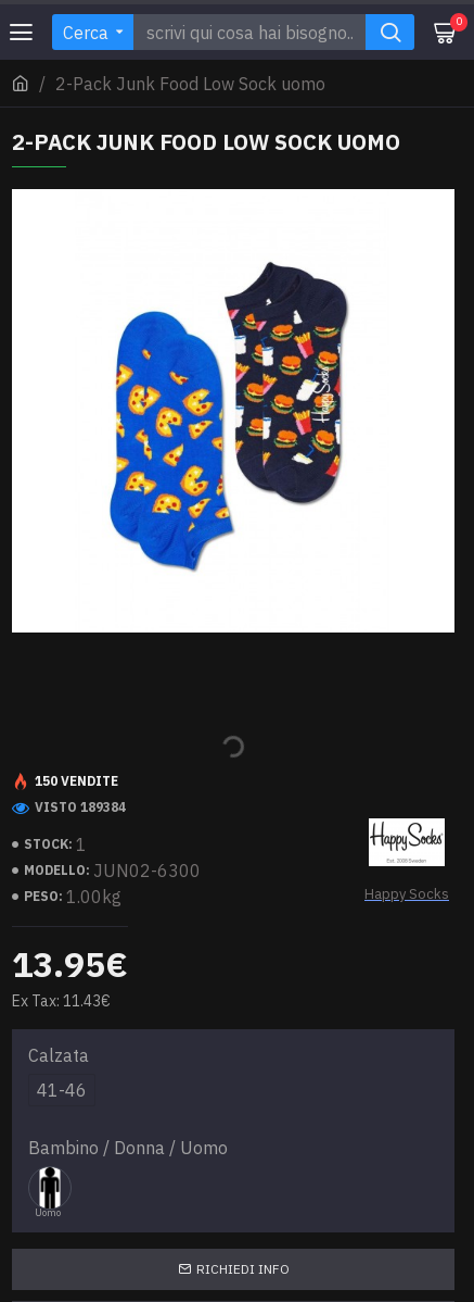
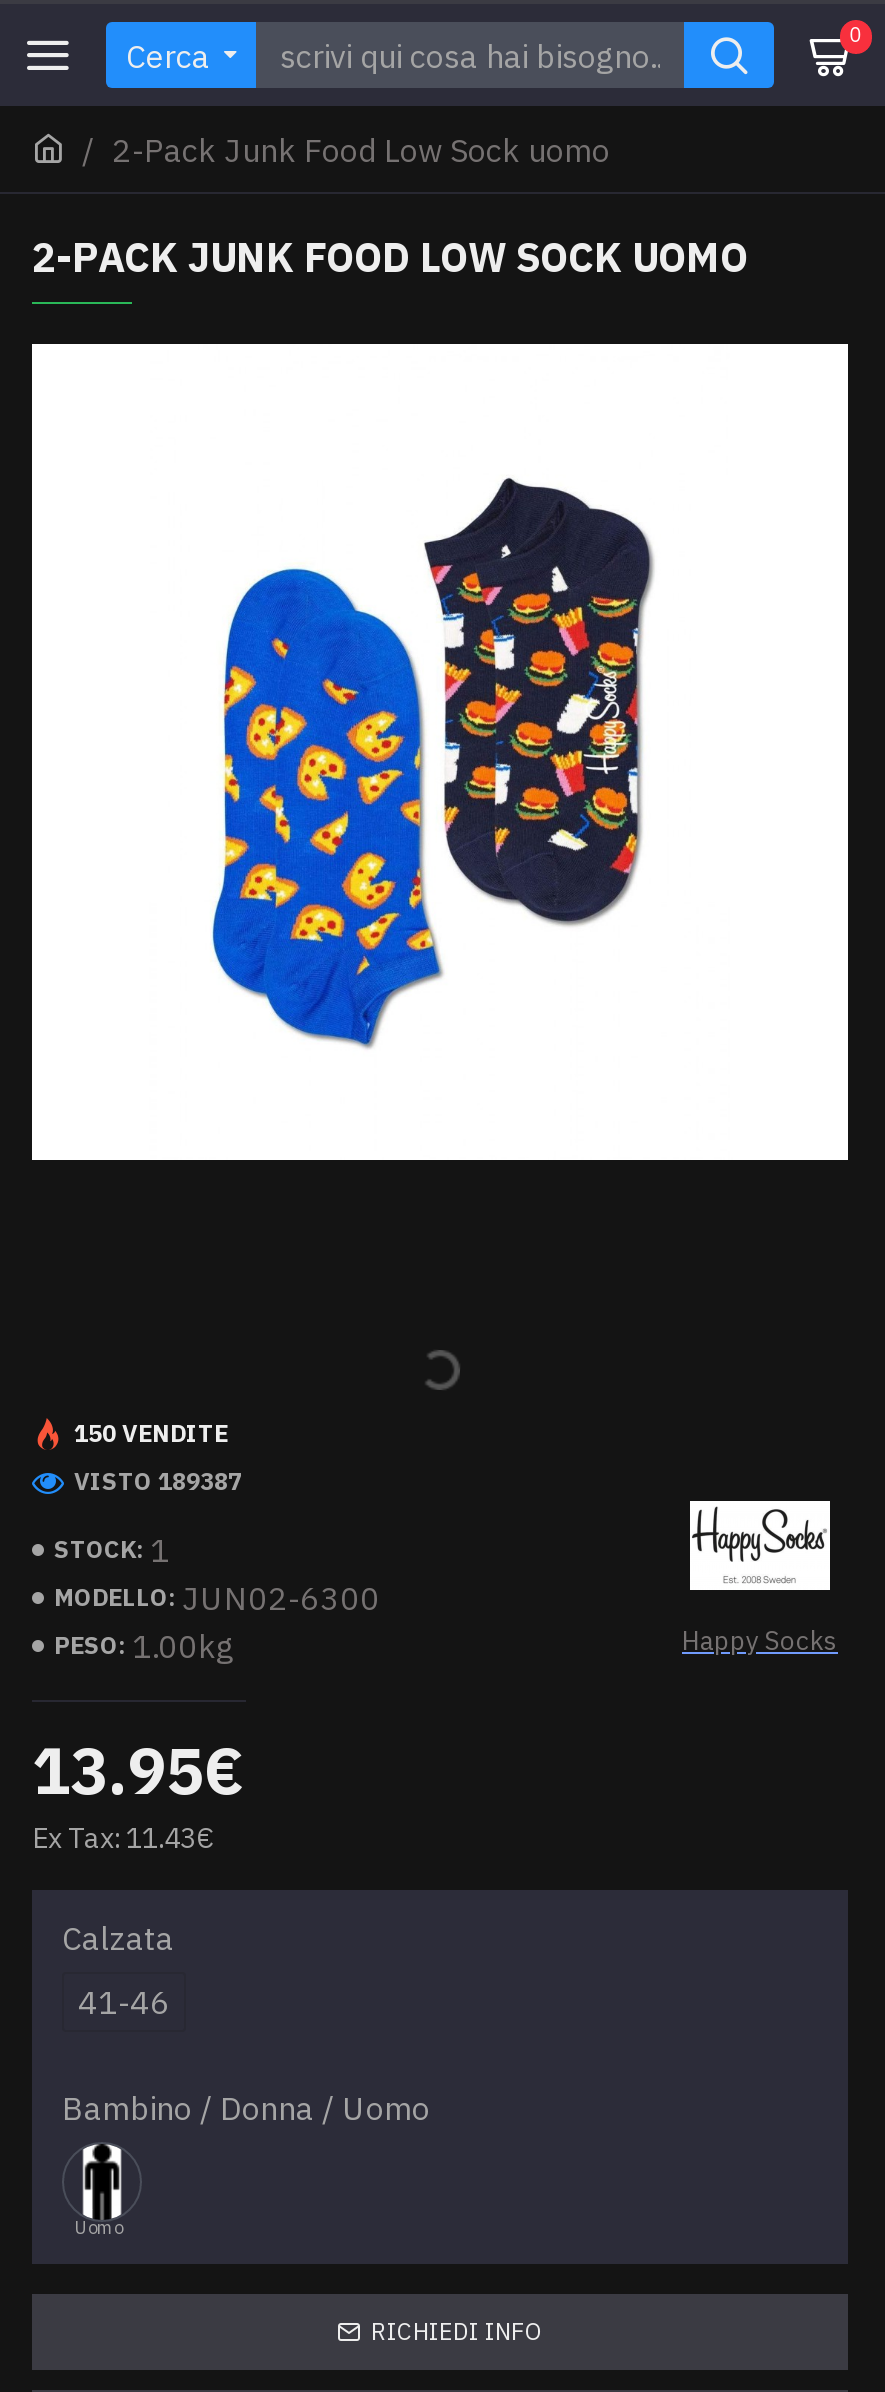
- VISTO 189384
+ VISTO 189387
